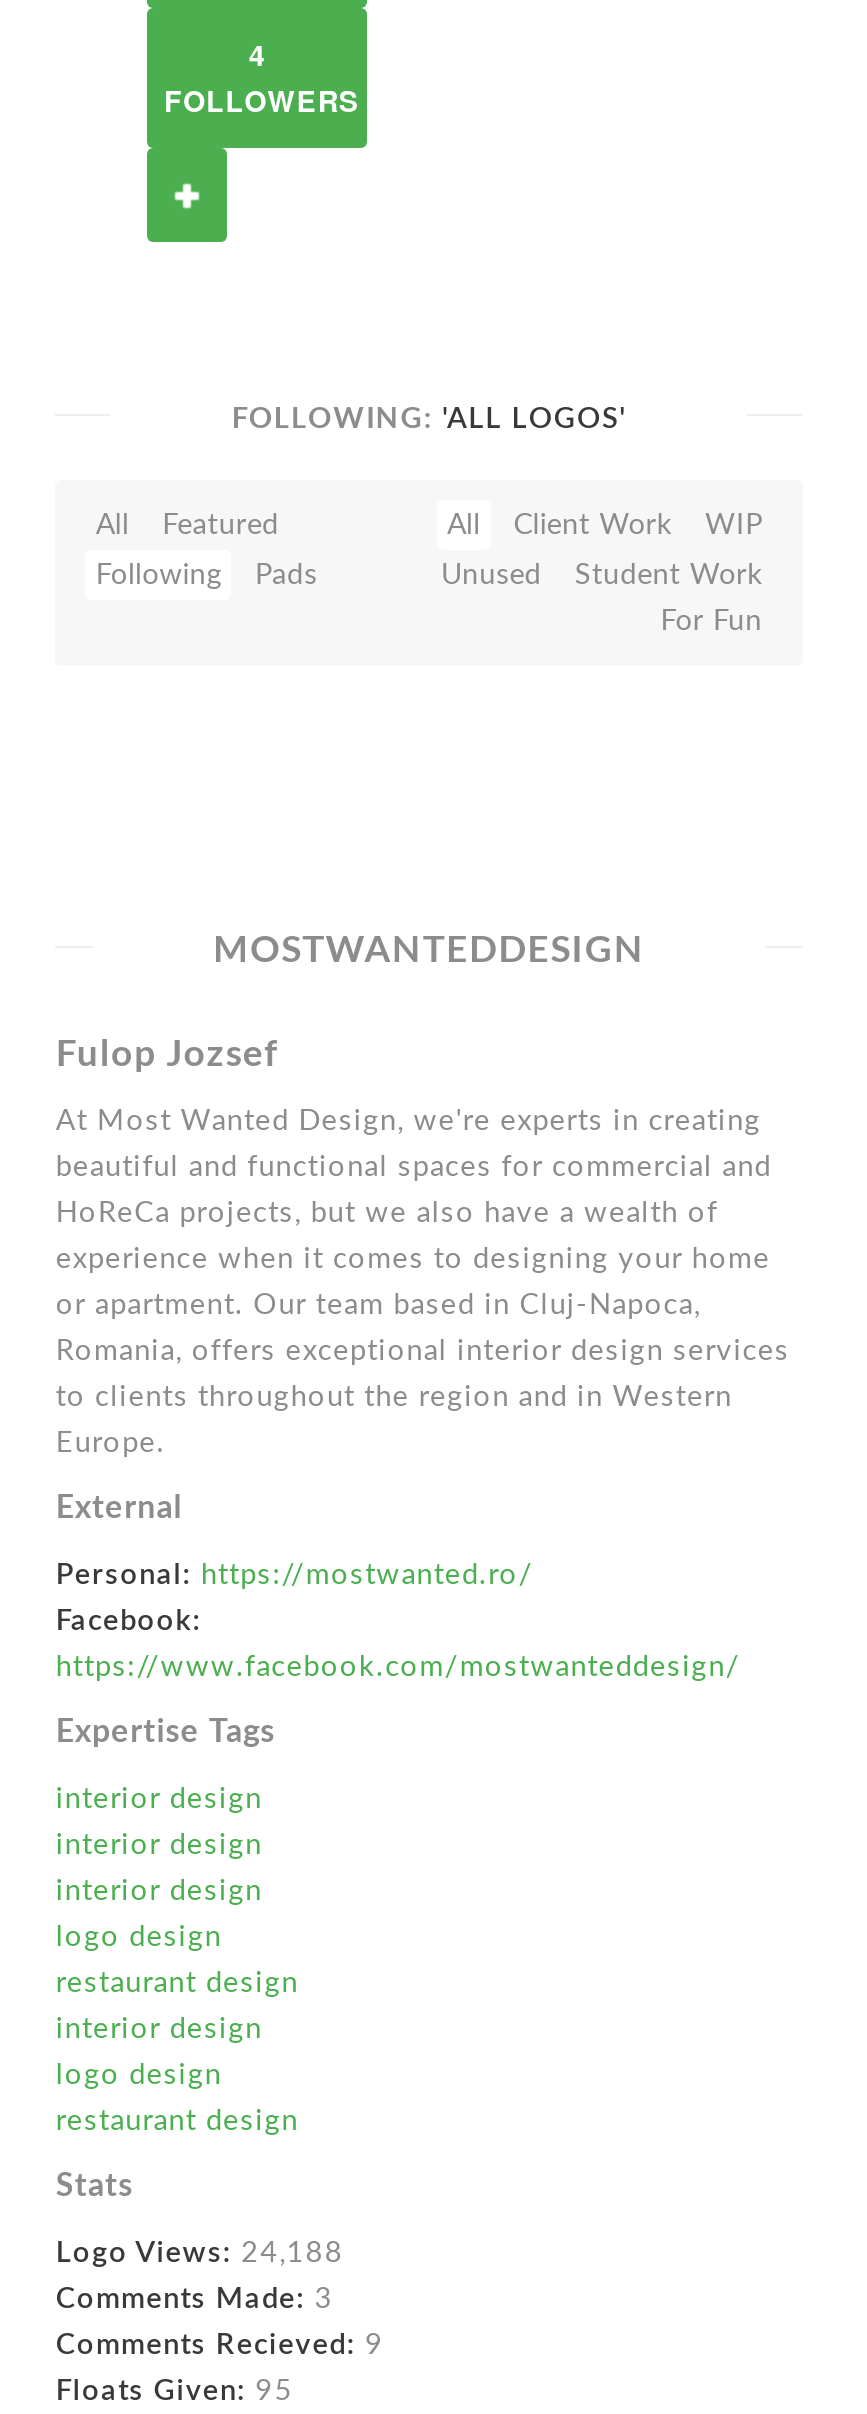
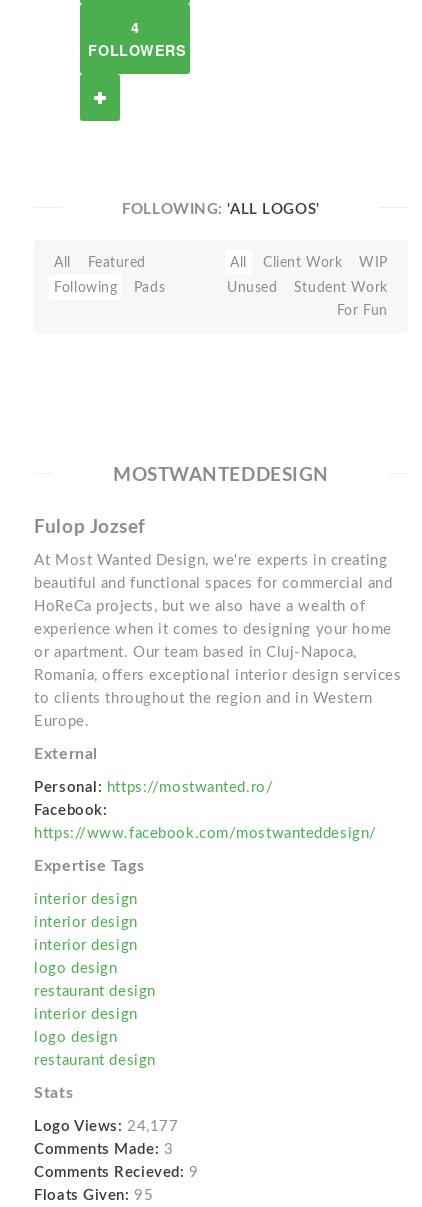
- Logo Views: 24,188
+ Logo Views: 24,177
